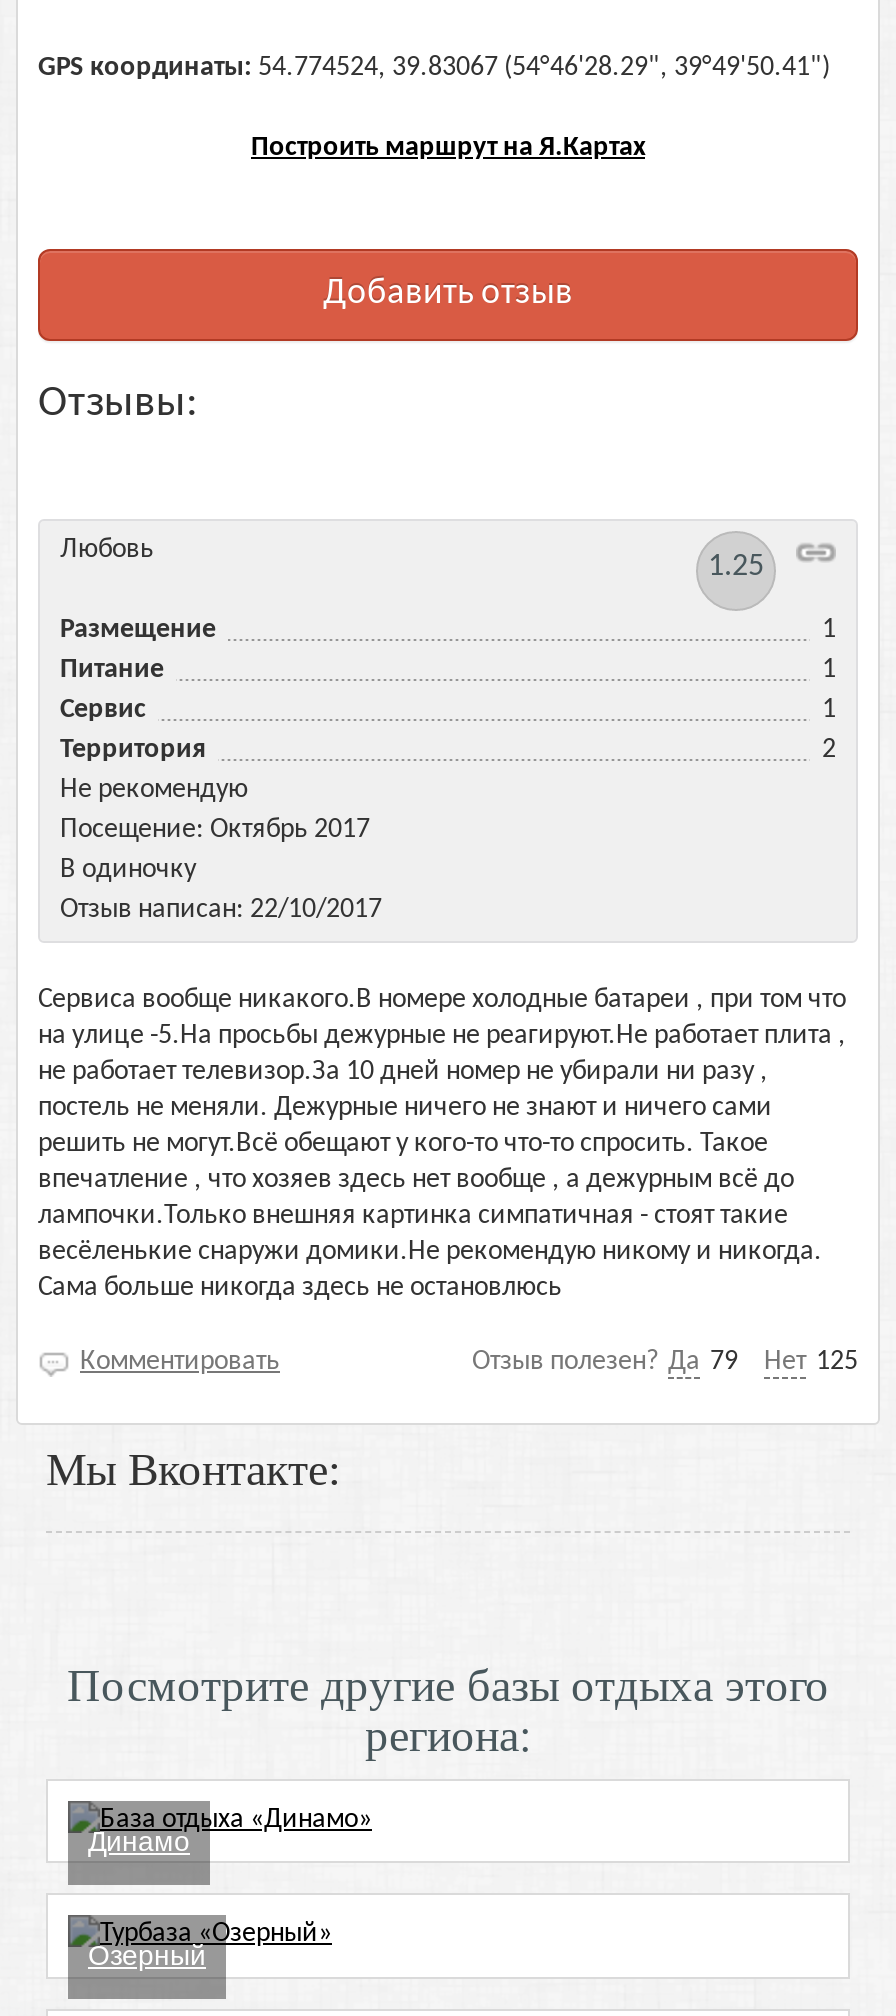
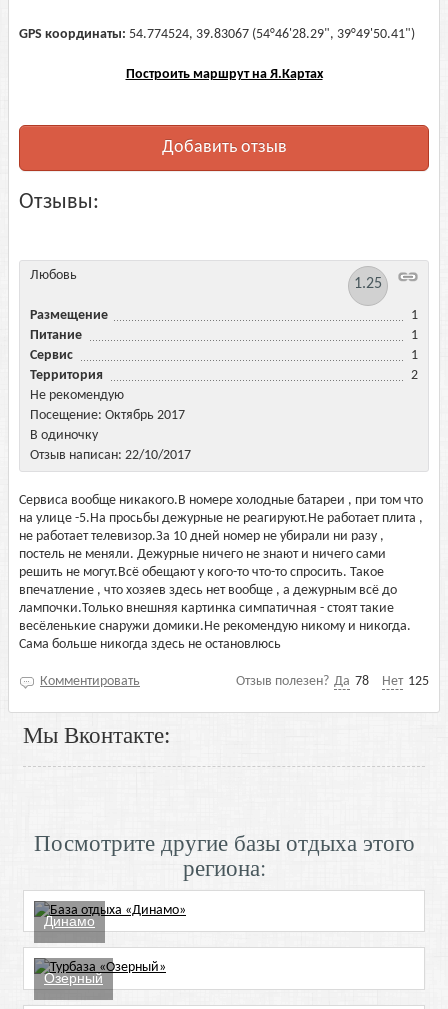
- Отзыв полезен? Да 79
+ Отзыв полезен? Да 78
